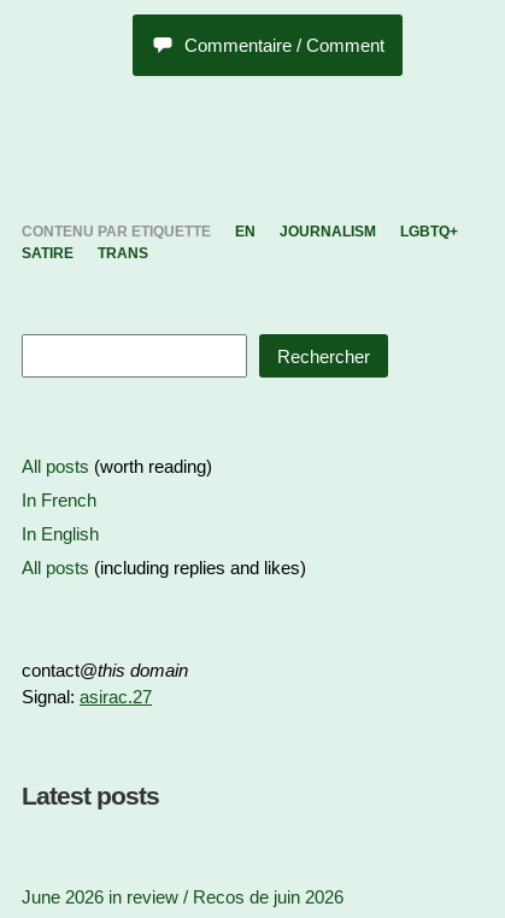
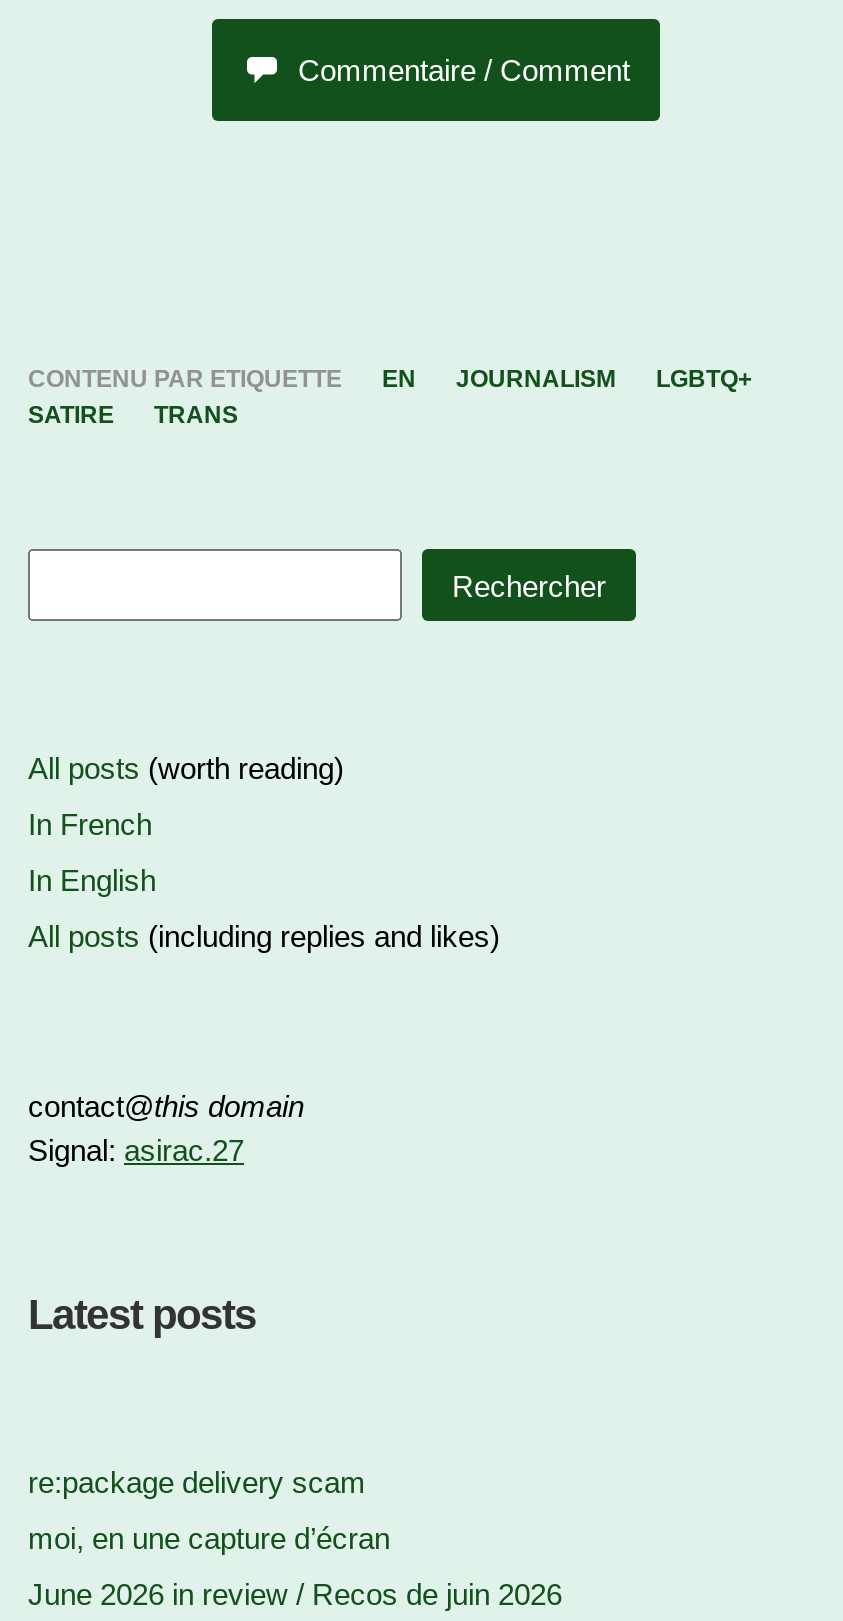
+ re:package delivery scam
+ moi, en une capture d’écran
